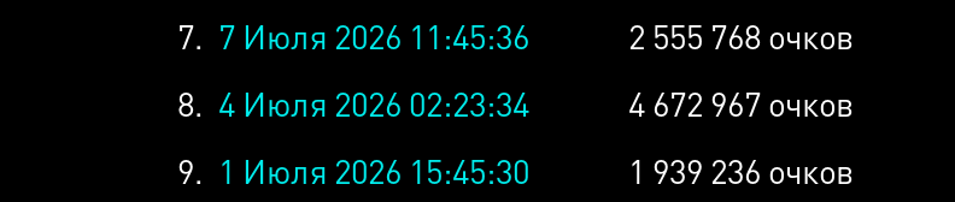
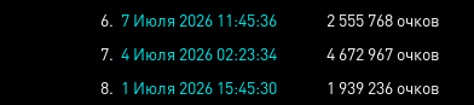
- 7. 7 Июля 2026 11:45:36
+ 6. 7 Июля 2026 11:45:36

- 8. 4 Июля 2026 02:23:34
+ 7. 4 Июля 2026 02:23:34

- 9. 1 Июля 2026 15:45:30
+ 8. 1 Июля 2026 15:45:30
